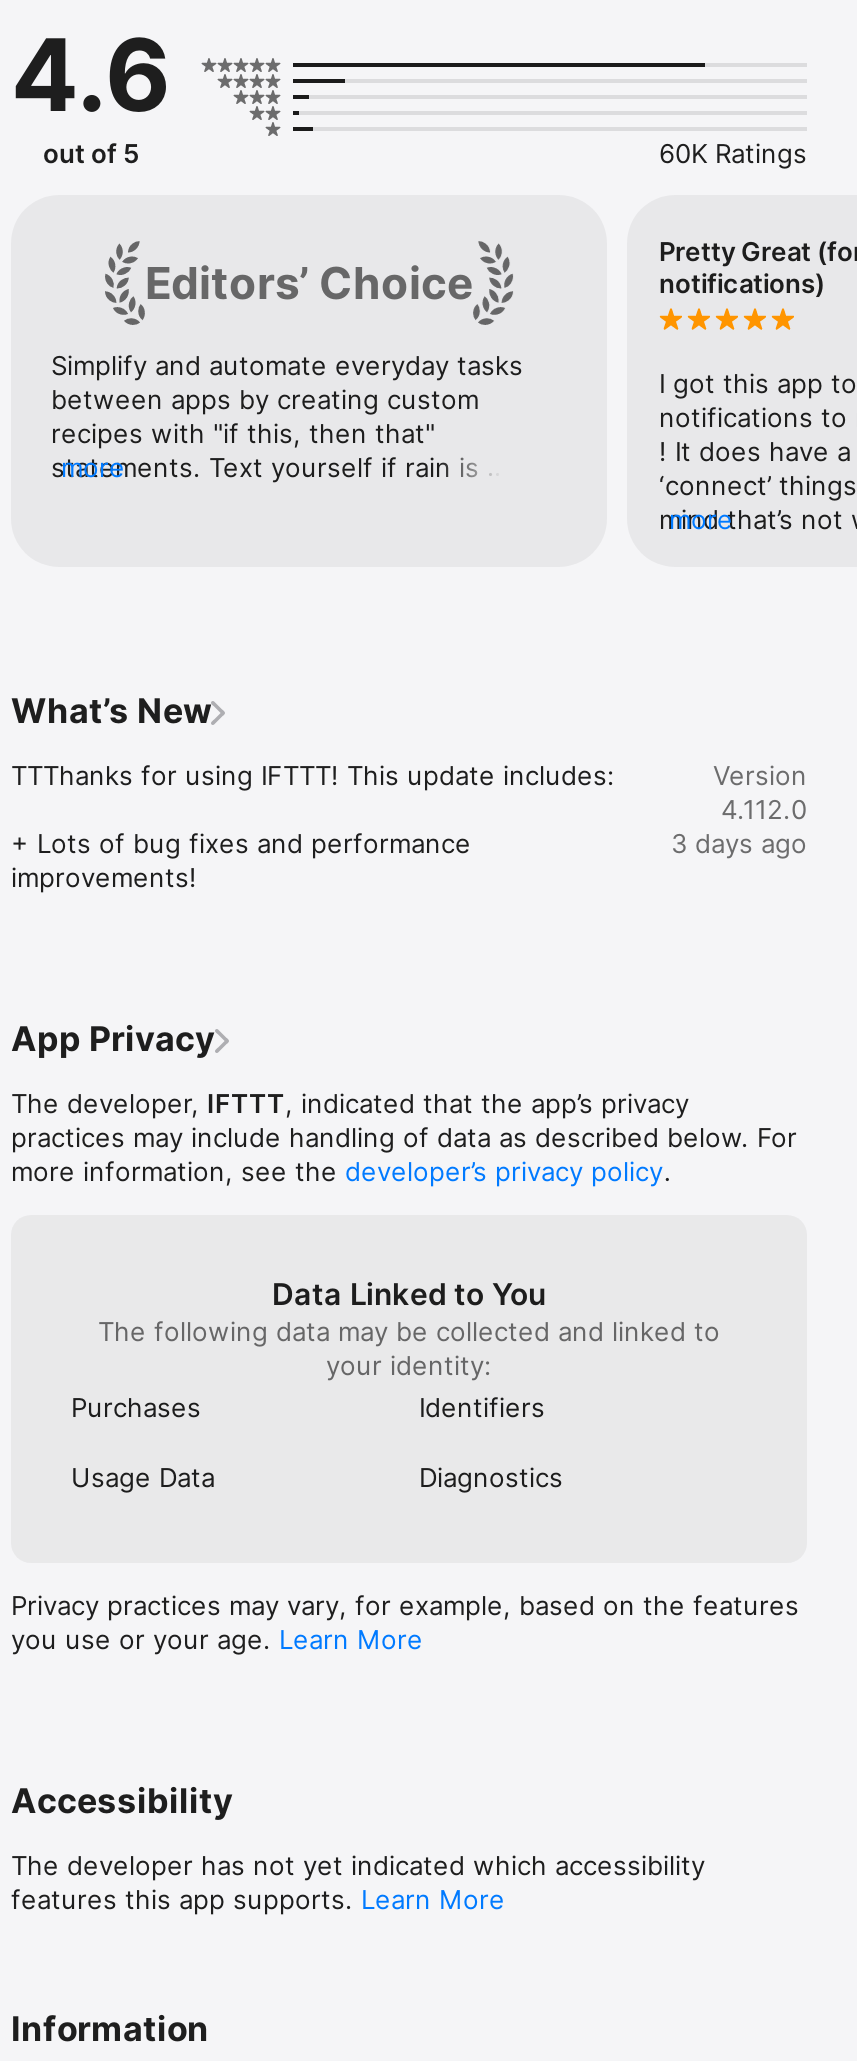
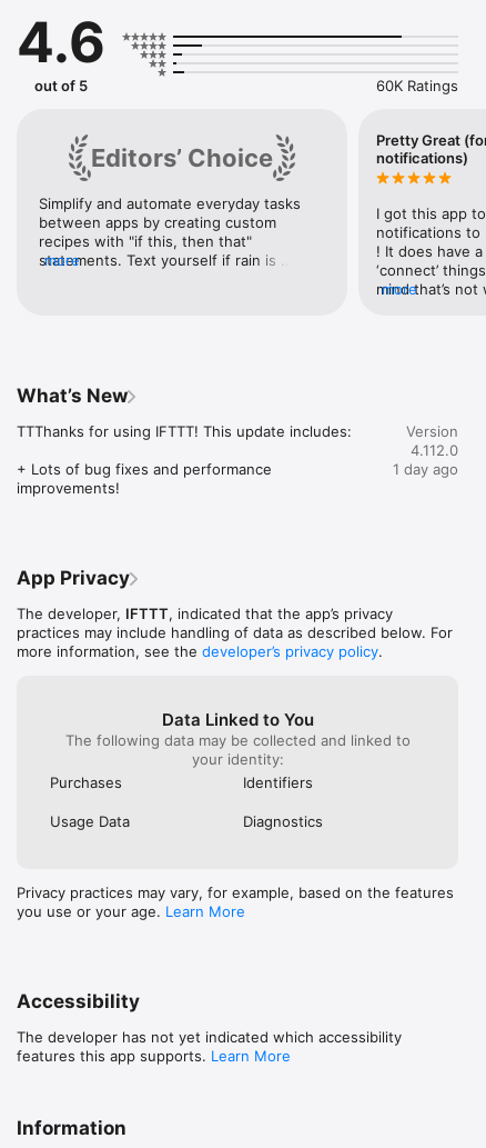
- 3 days ago
+ 1 day ago
